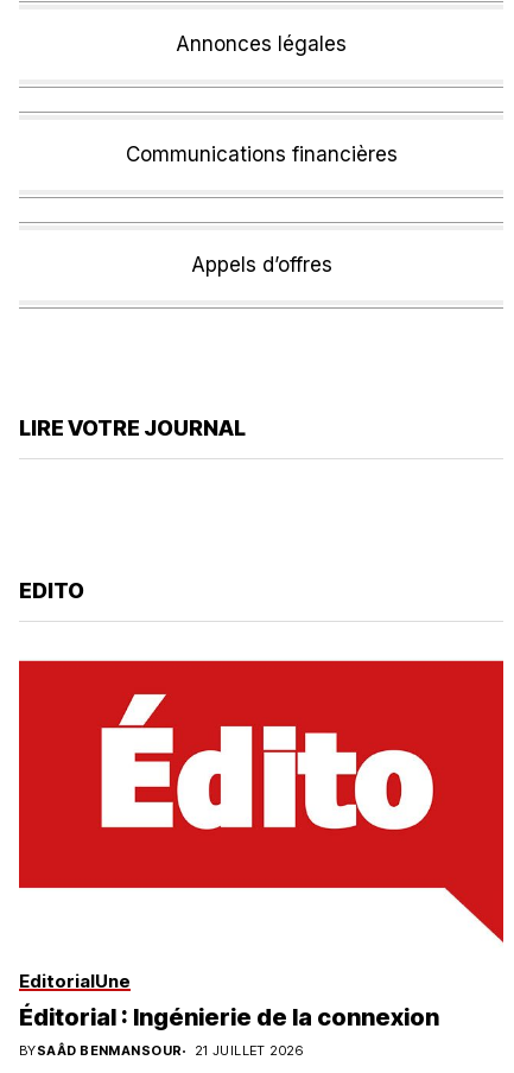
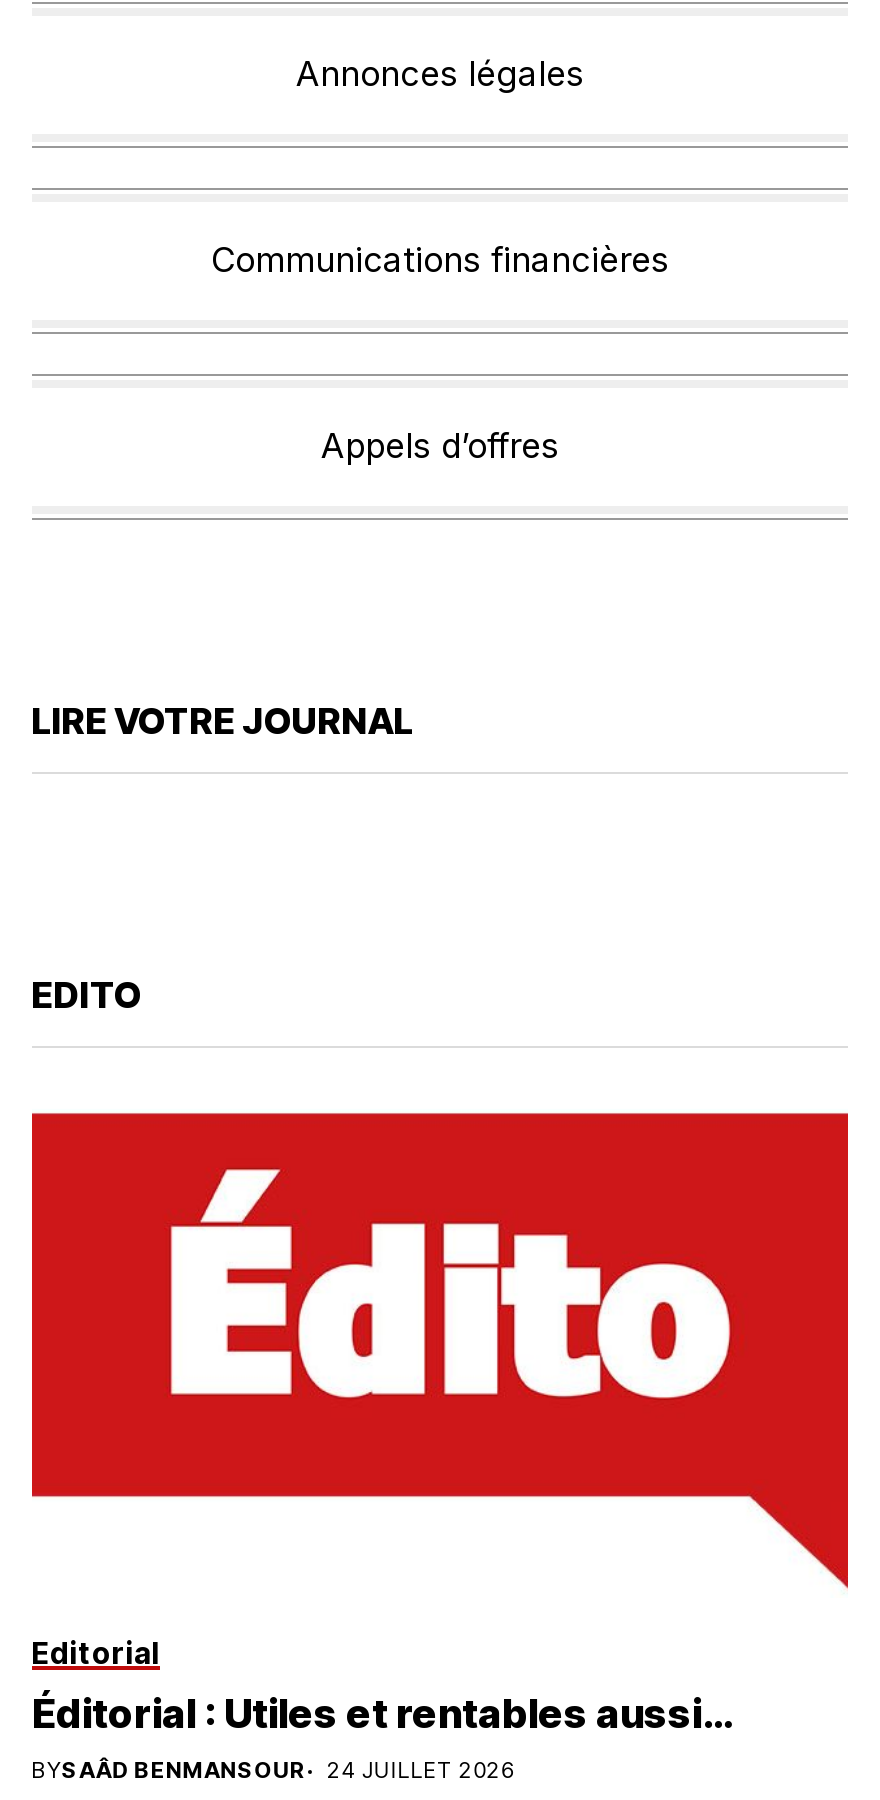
- EditorialUne
- Éditorial : Ingénierie de la connexion
+ Editorial
+ Éditorial : Utiles et rentables aussi…

- BYSAÂD BENMANSOUR 21 JUILLET 2026
+ BYSAÂD BENMANSOUR 24 JUILLET 2026
